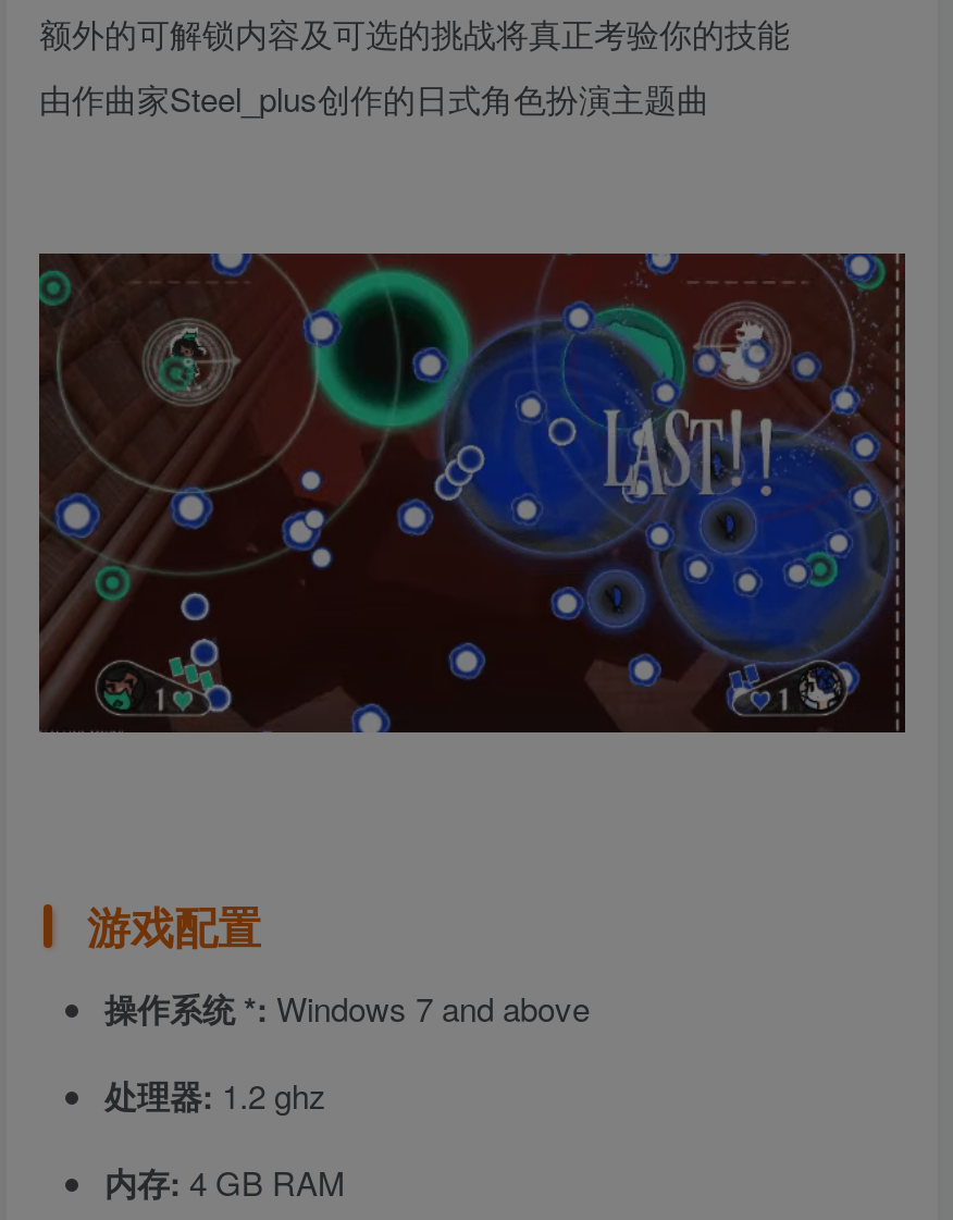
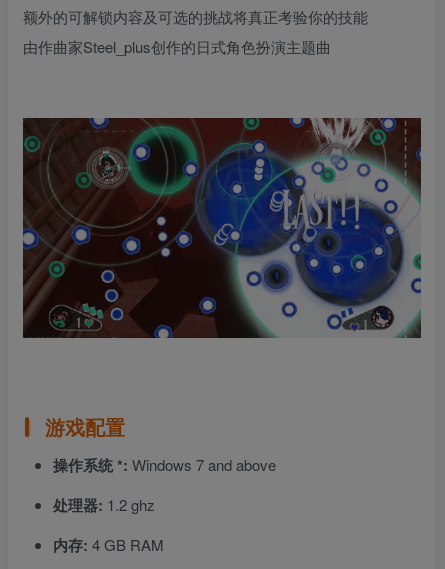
- [image]
+ [image]
